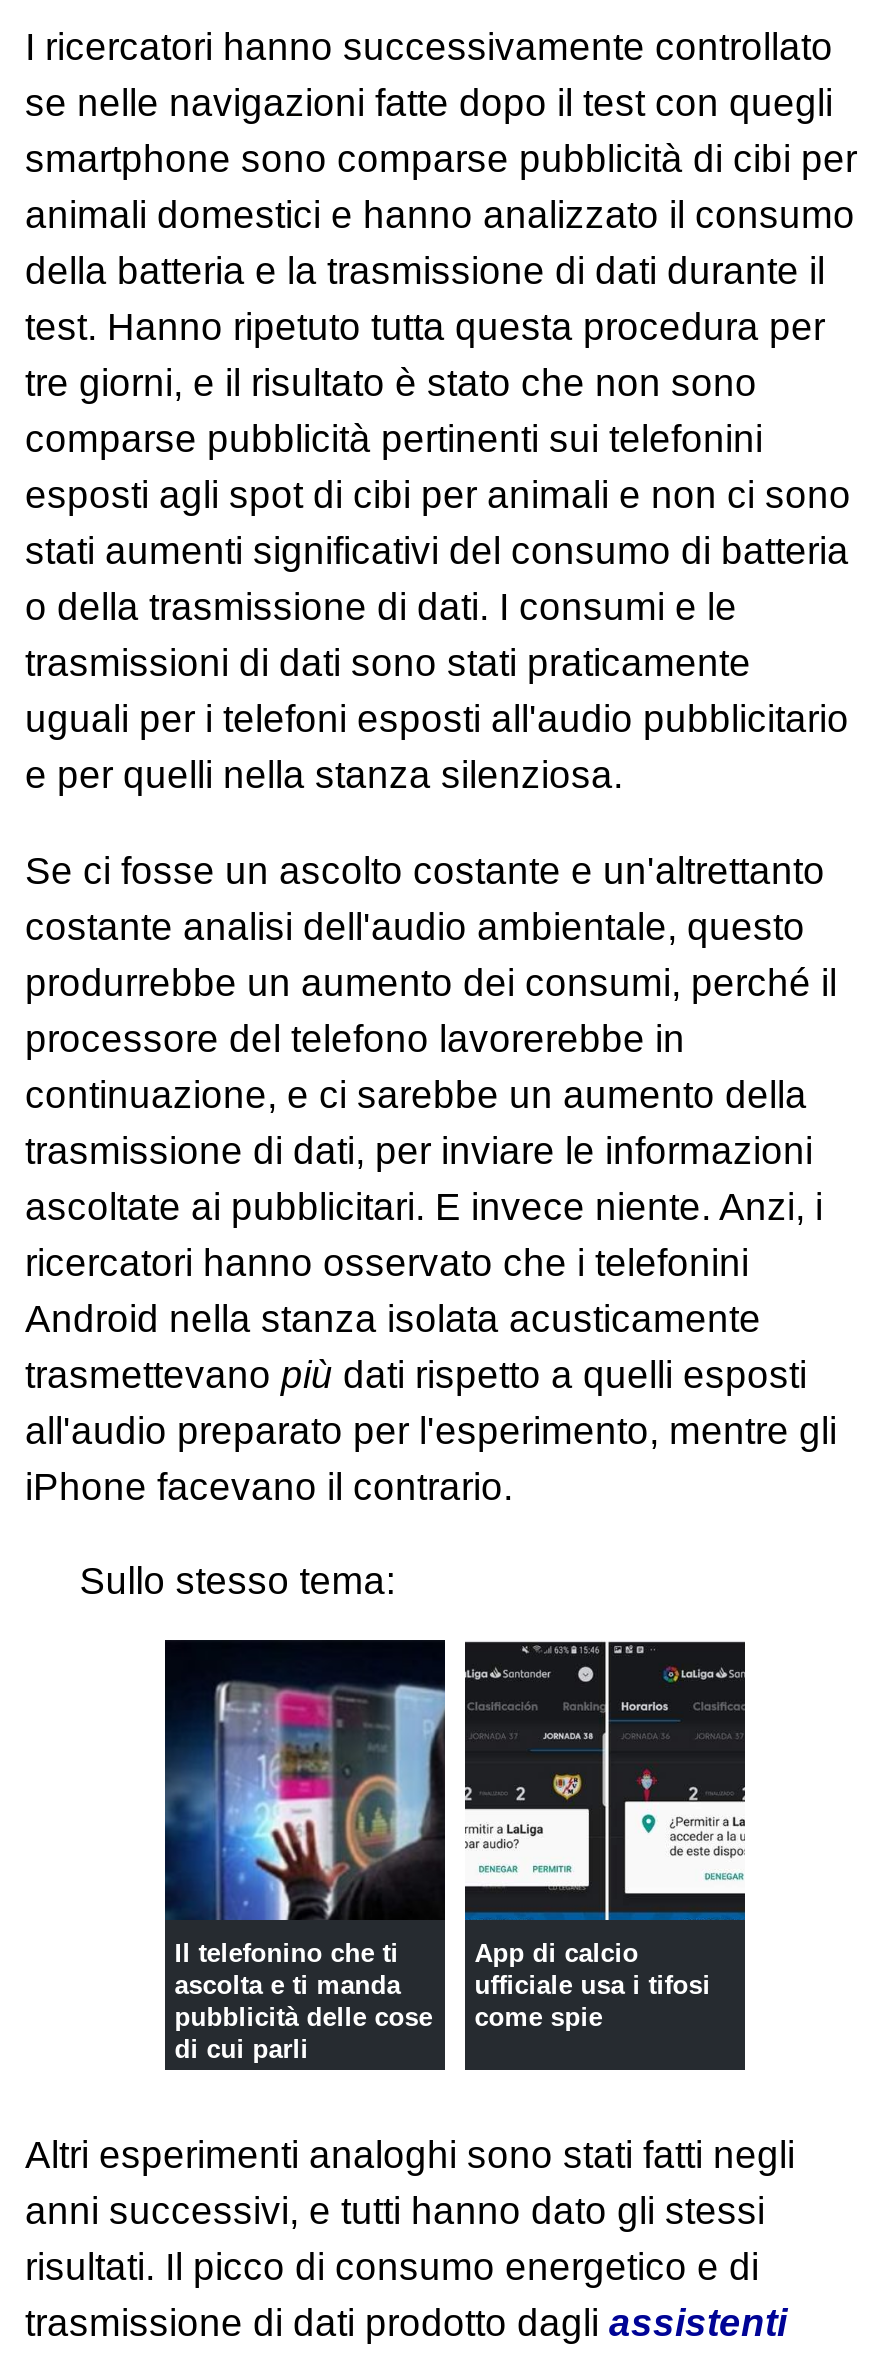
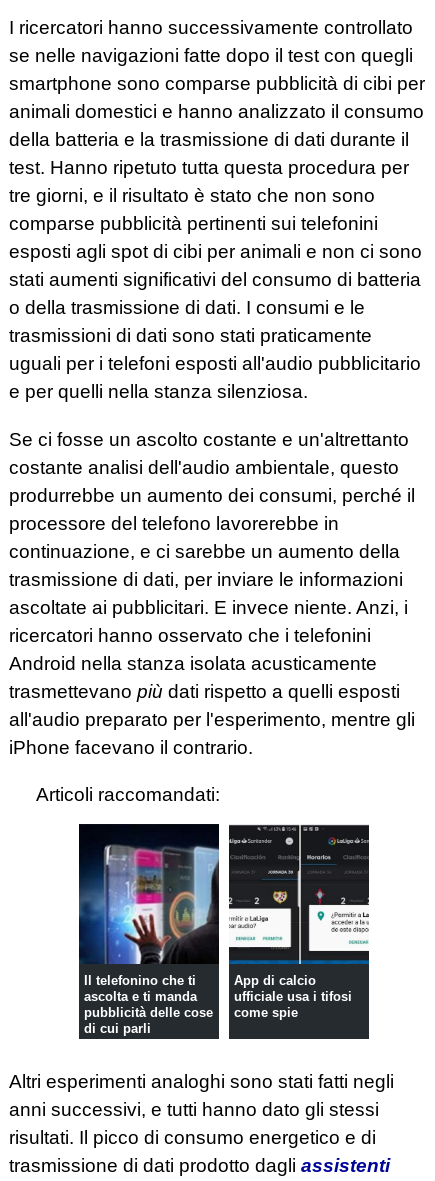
- Sullo stesso tema:
+ Articoli raccomandati:
